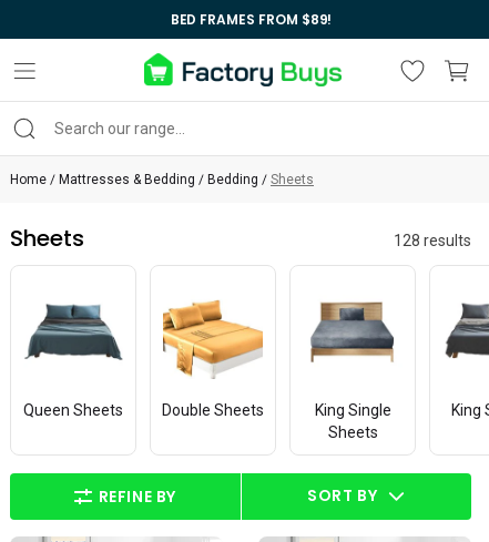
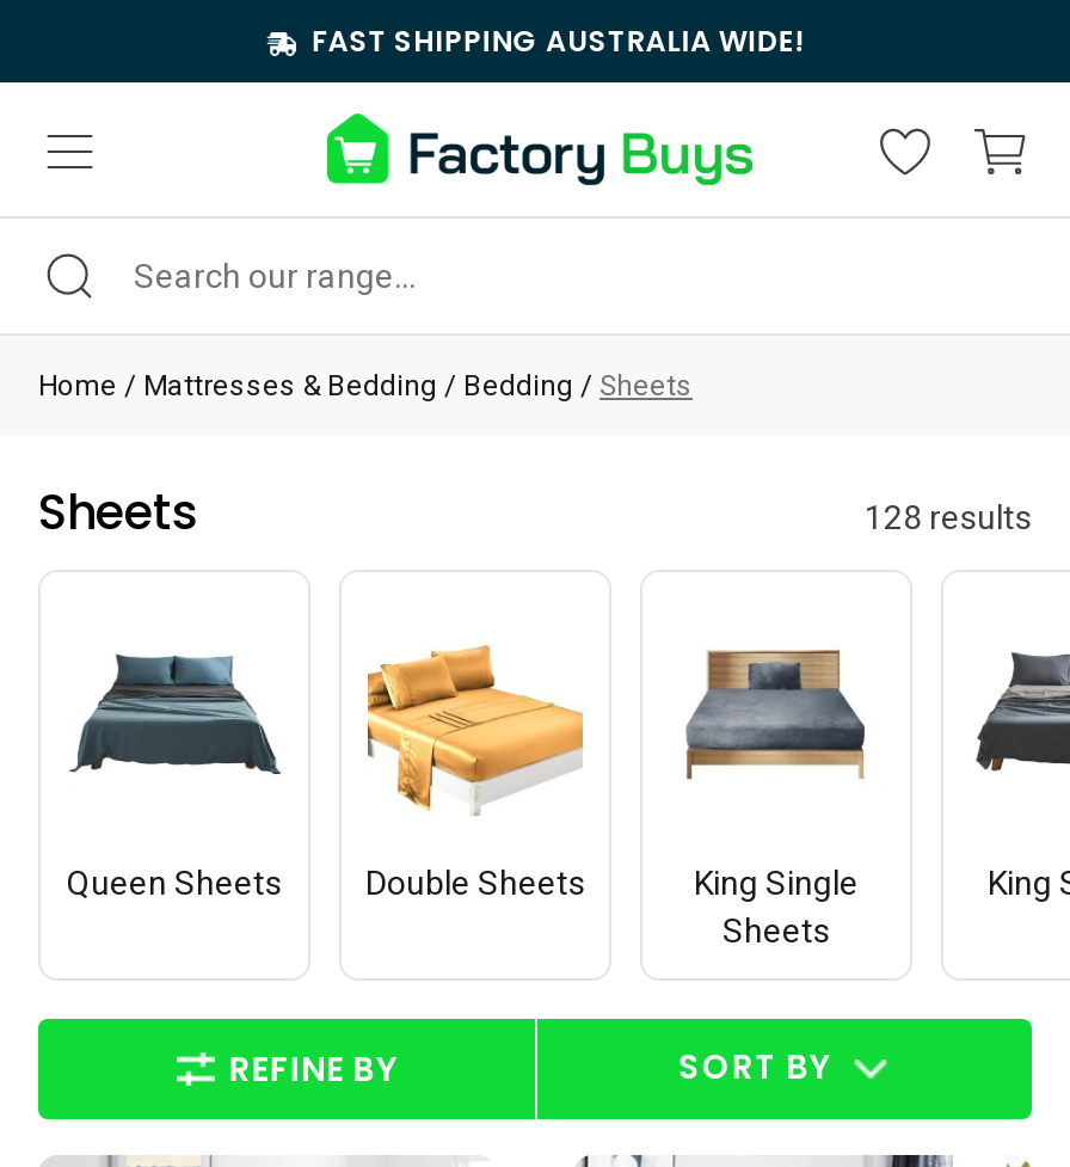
- BED FRAMES FROM $89!
+ FAST SHIPPING AUSTRALIA WIDE!
